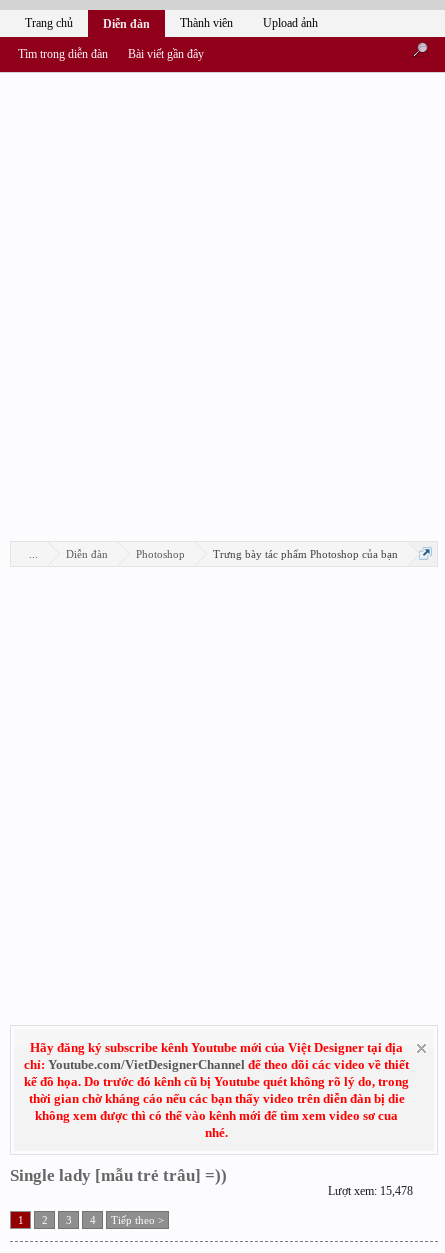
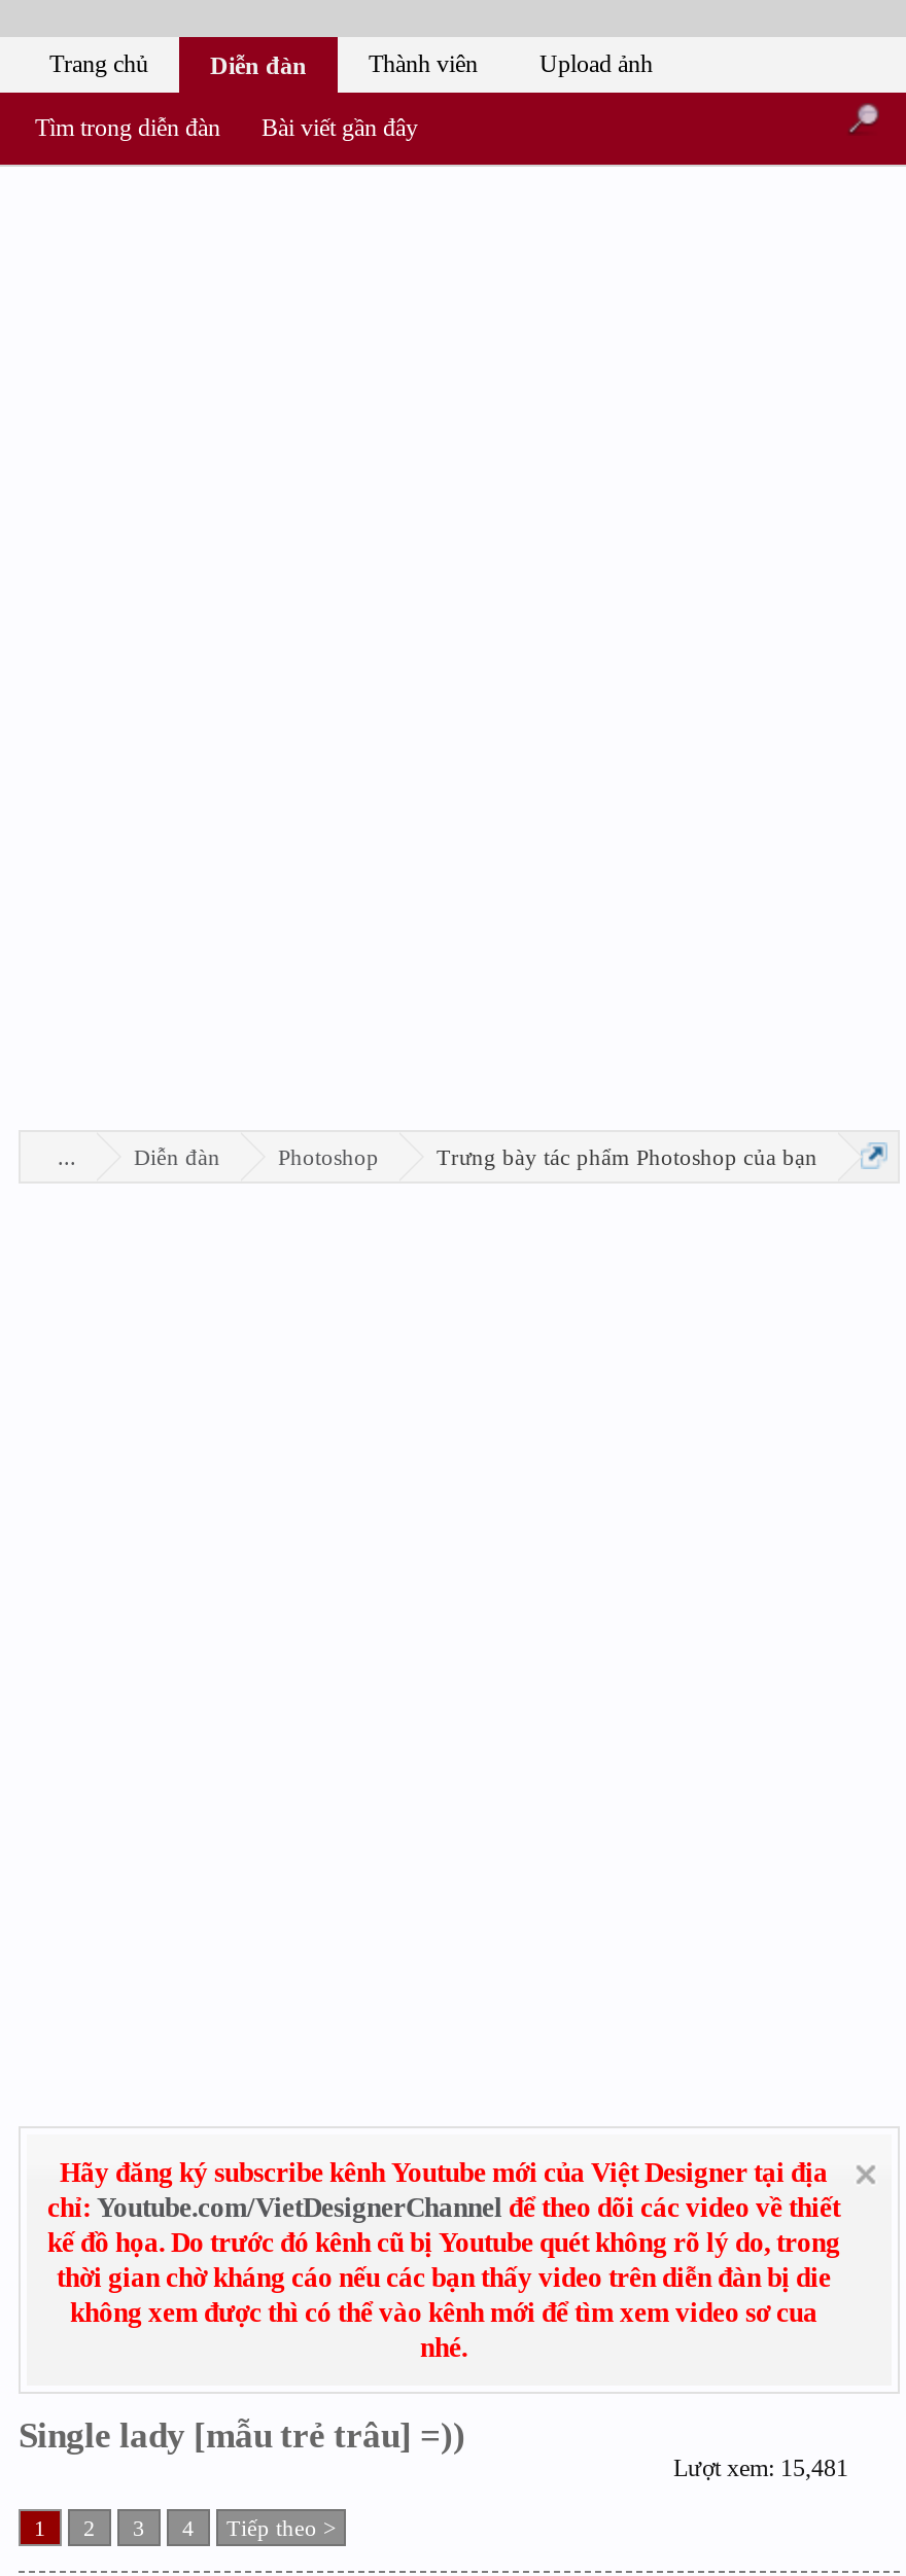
- Lượt xem: 15,478
+ Lượt xem: 15,481
